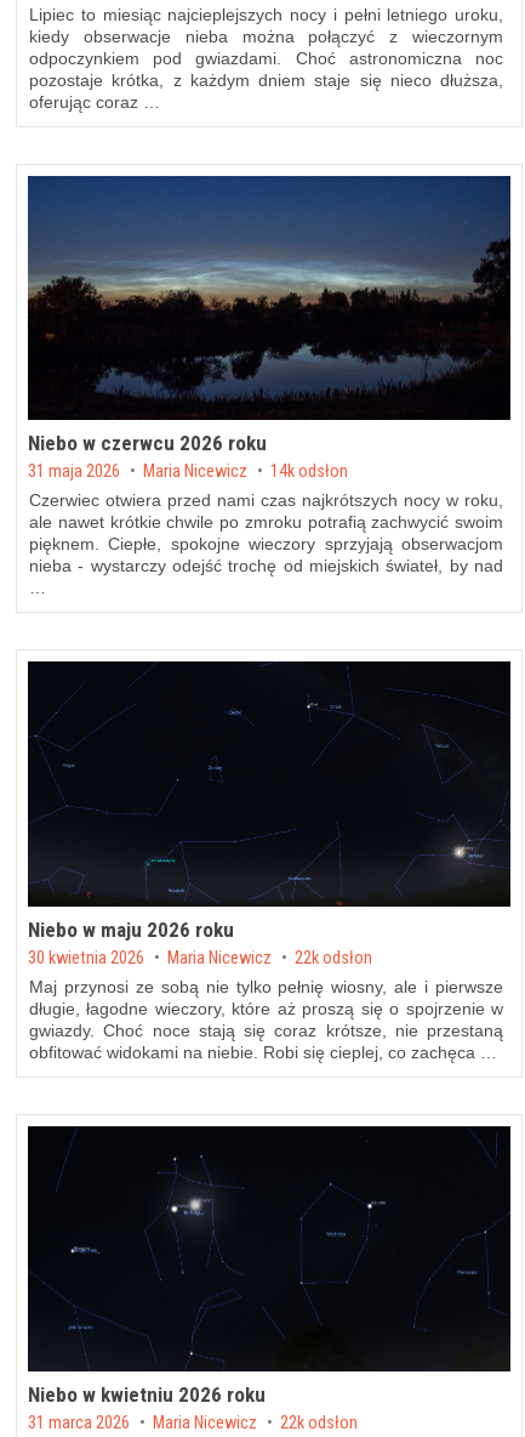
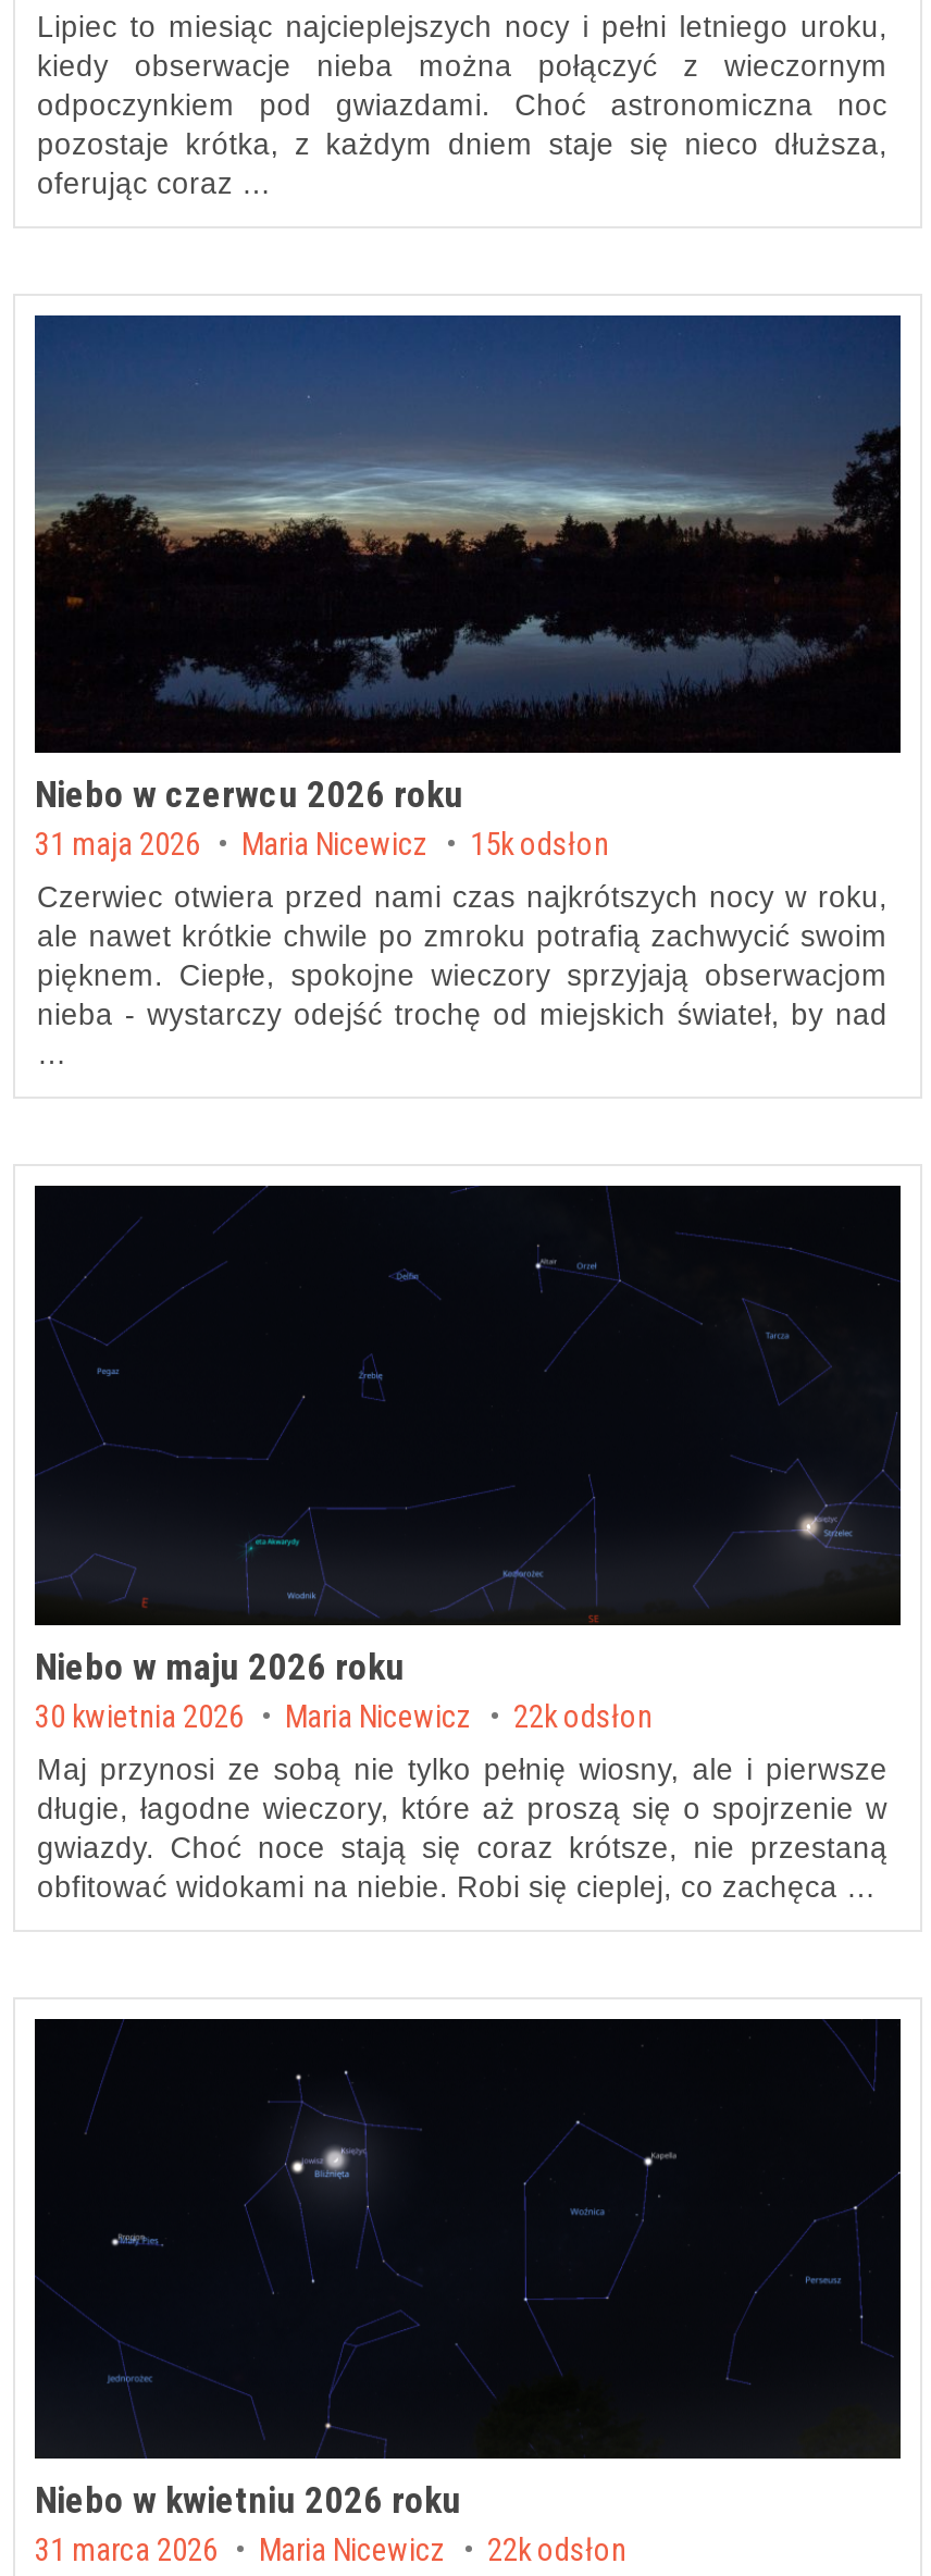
- 14k odsłon
+ 15k odsłon
